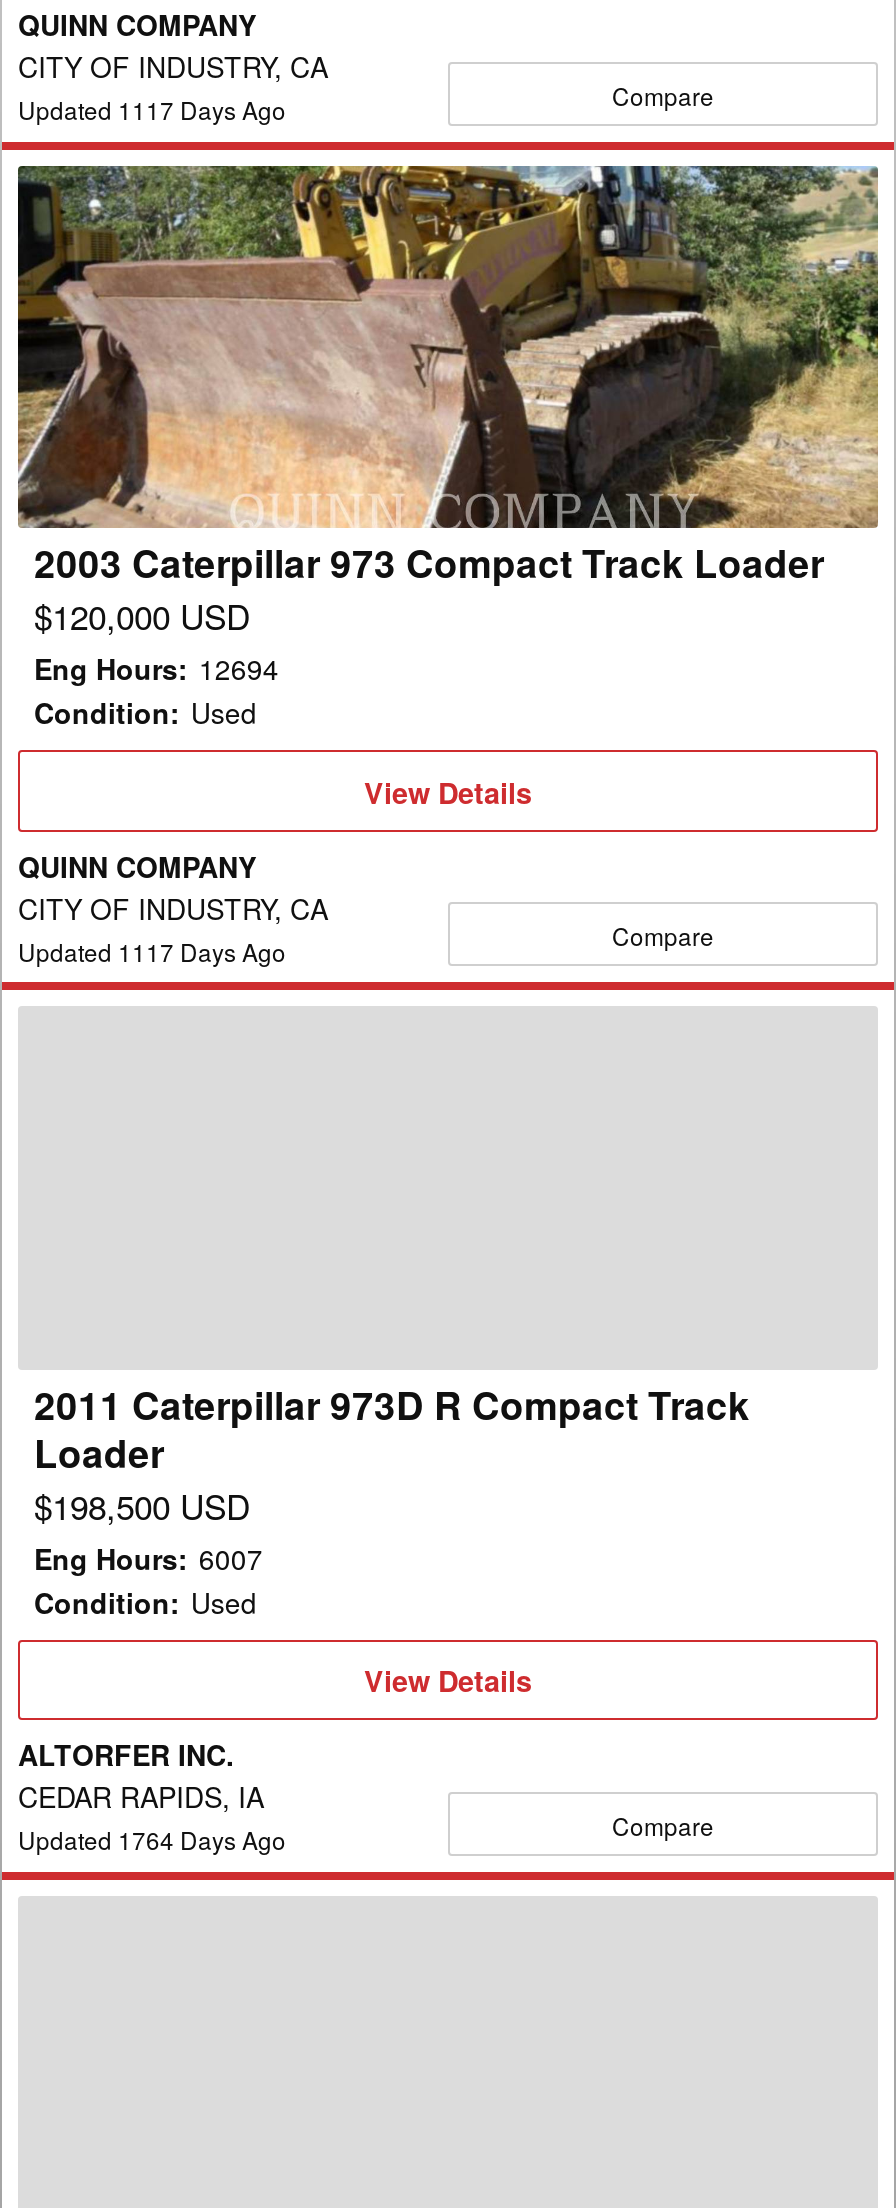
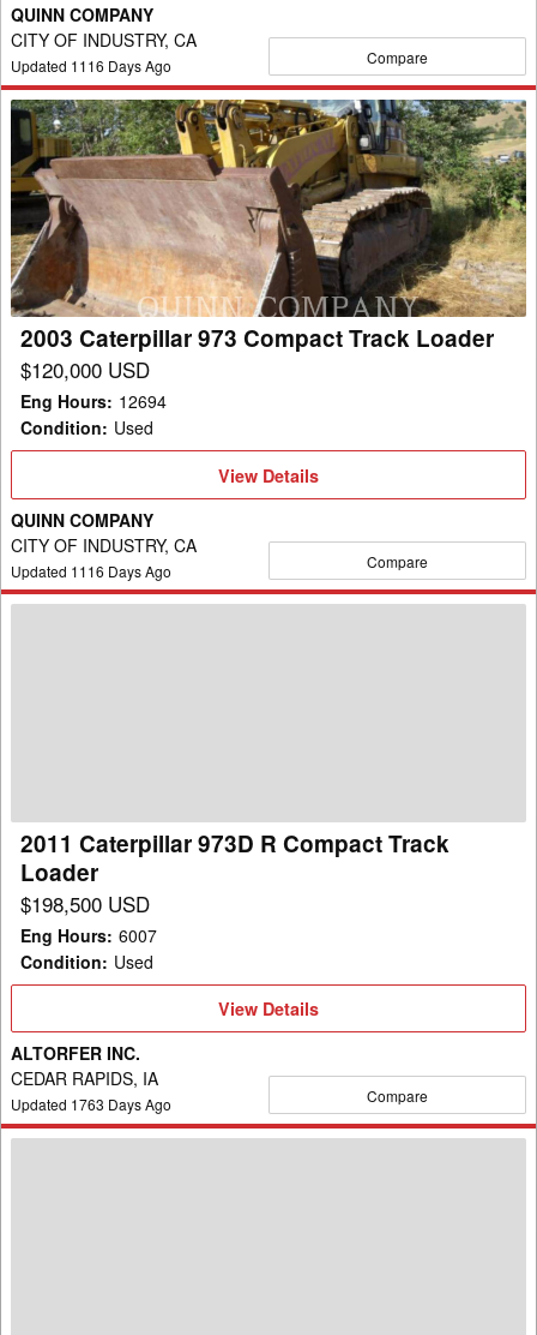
- Updated 1117 Days Ago
+ Updated 1116 Days Ago

- Updated 1117 Days Ago
+ Updated 1116 Days Ago

- Updated 1764 Days Ago
+ Updated 1763 Days Ago
